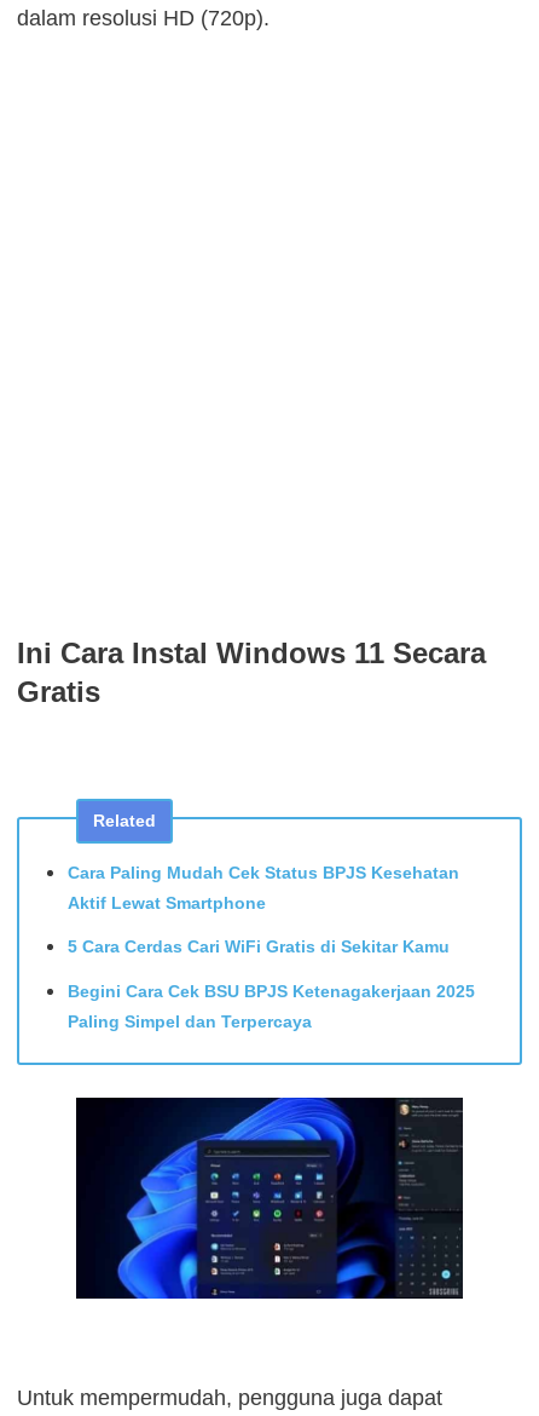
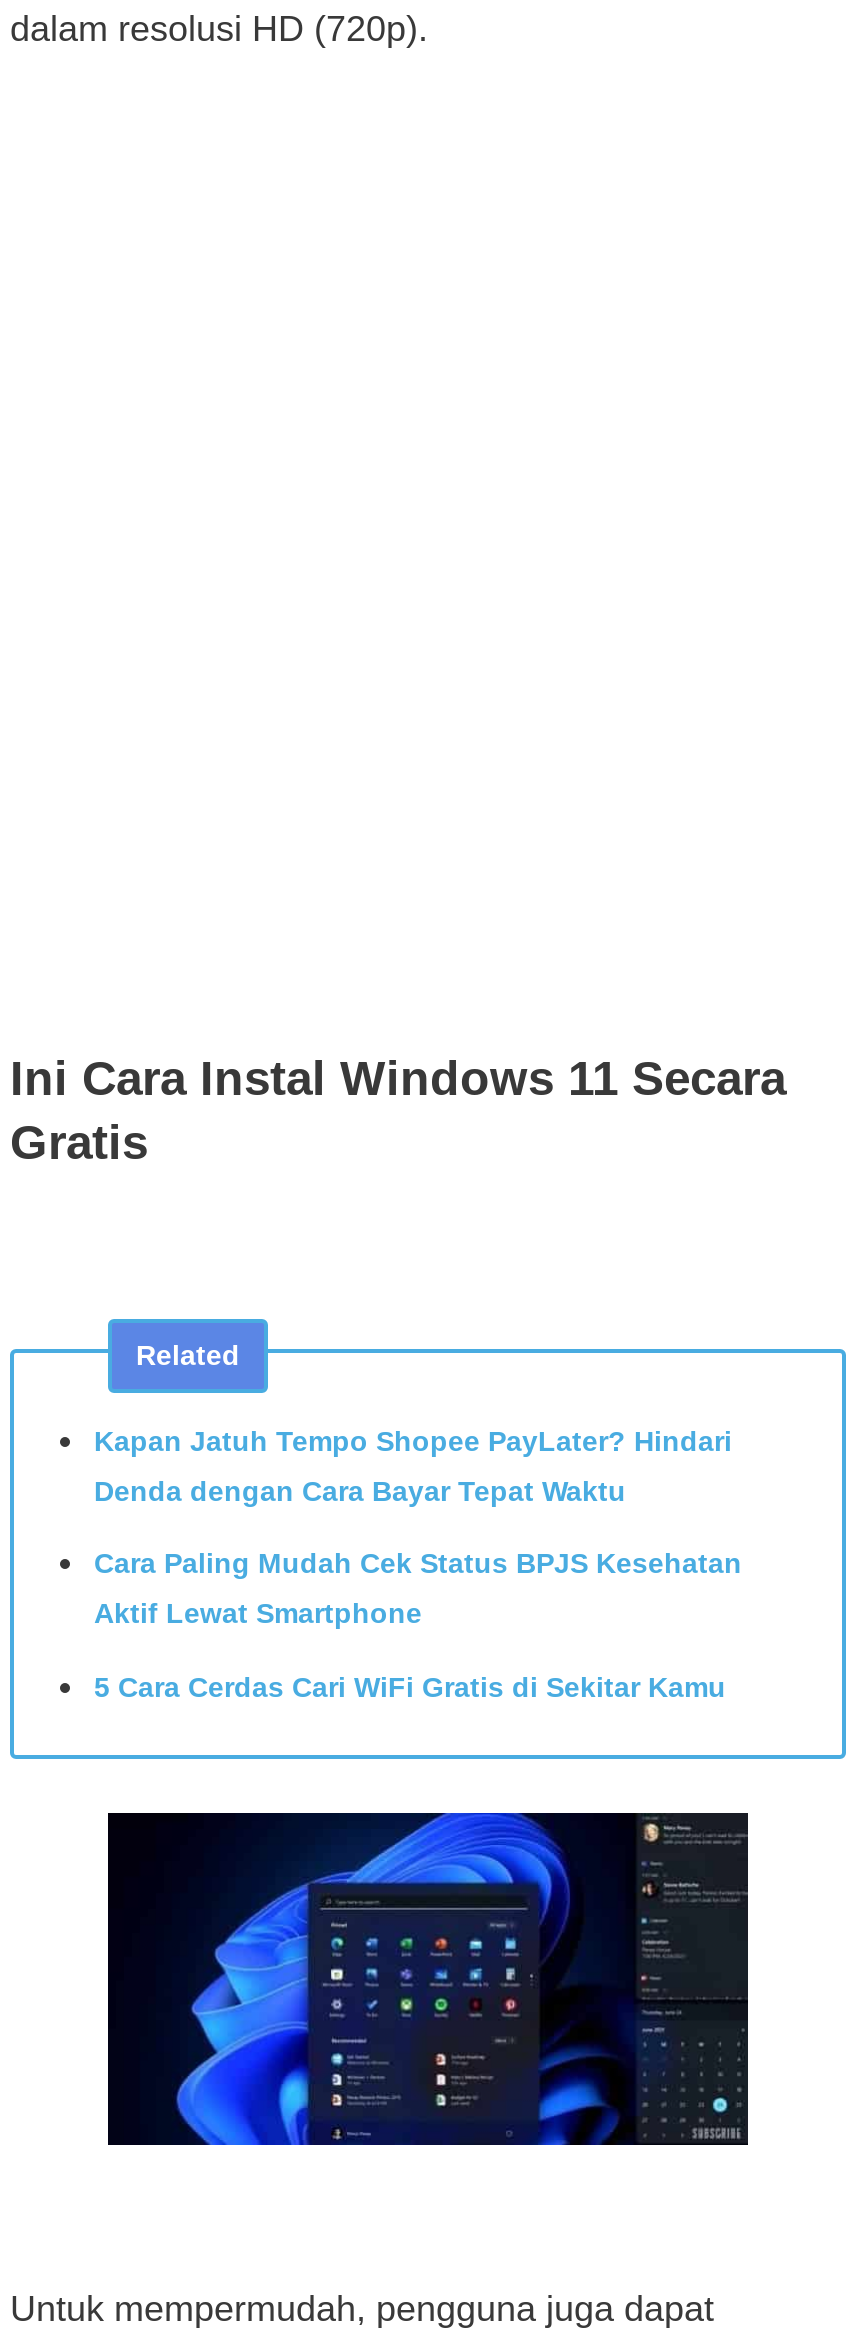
+ Kapan Jatuh Tempo Shopee PayLater? Hindari
+ Denda dengan Cara Bayar Tepat Waktu

moved down: Cara Paling Mudah Cek Status BPJS Kesehatan | Aktif Lewat Smartphone | 5 Cara Cerdas Cari WiFi Gratis di Sekitar Kamu

- Begini Cara Cek BSU BPJS Ketenagakerjaan 2025
- Paling Simpel dan Terpercaya
